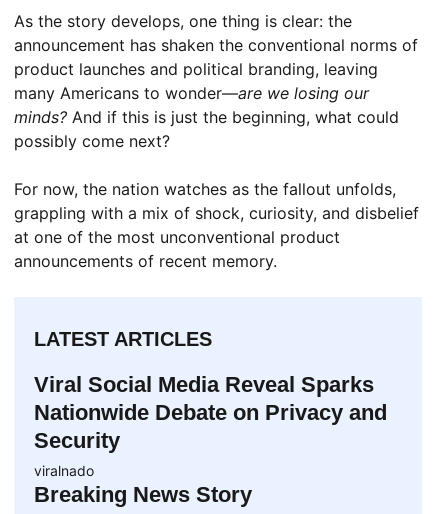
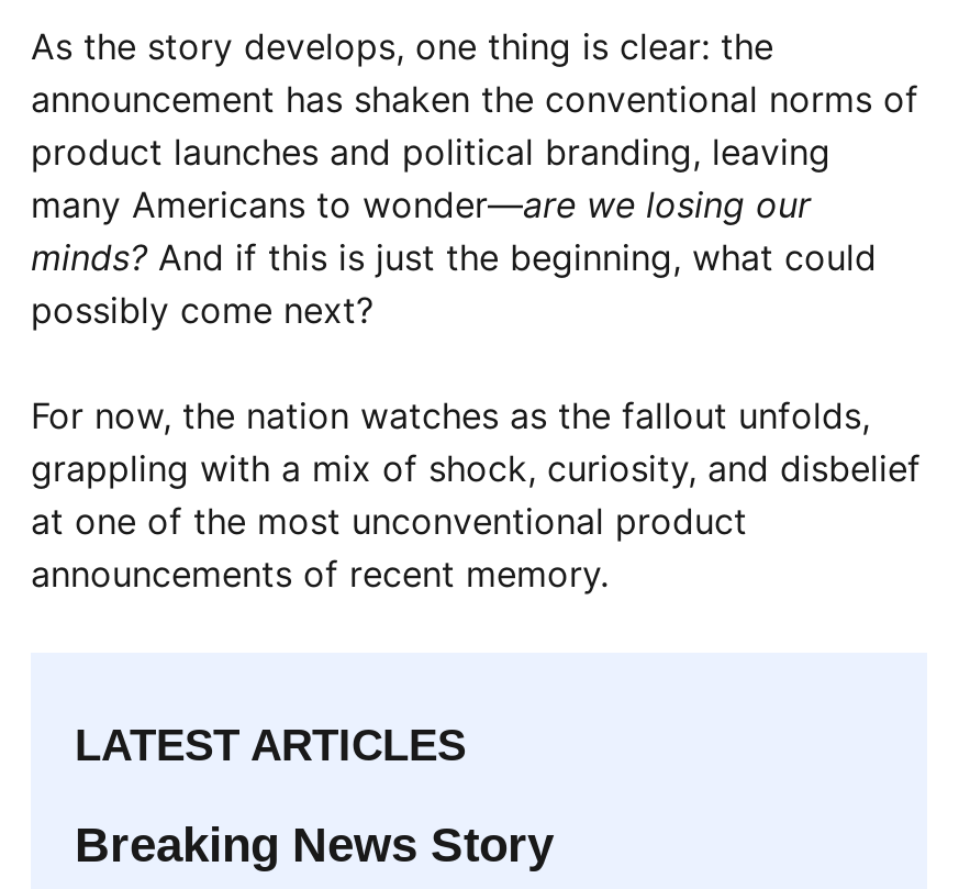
- Viral Social Media Reveal Sparks
- Nationwide Debate on Privacy and
- Security
- viralnado
